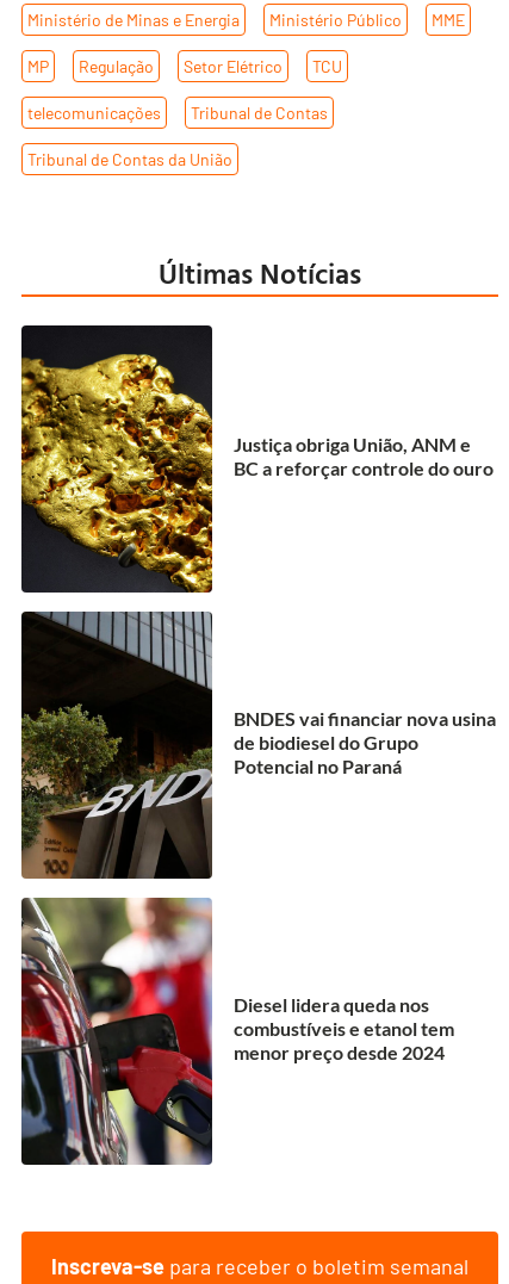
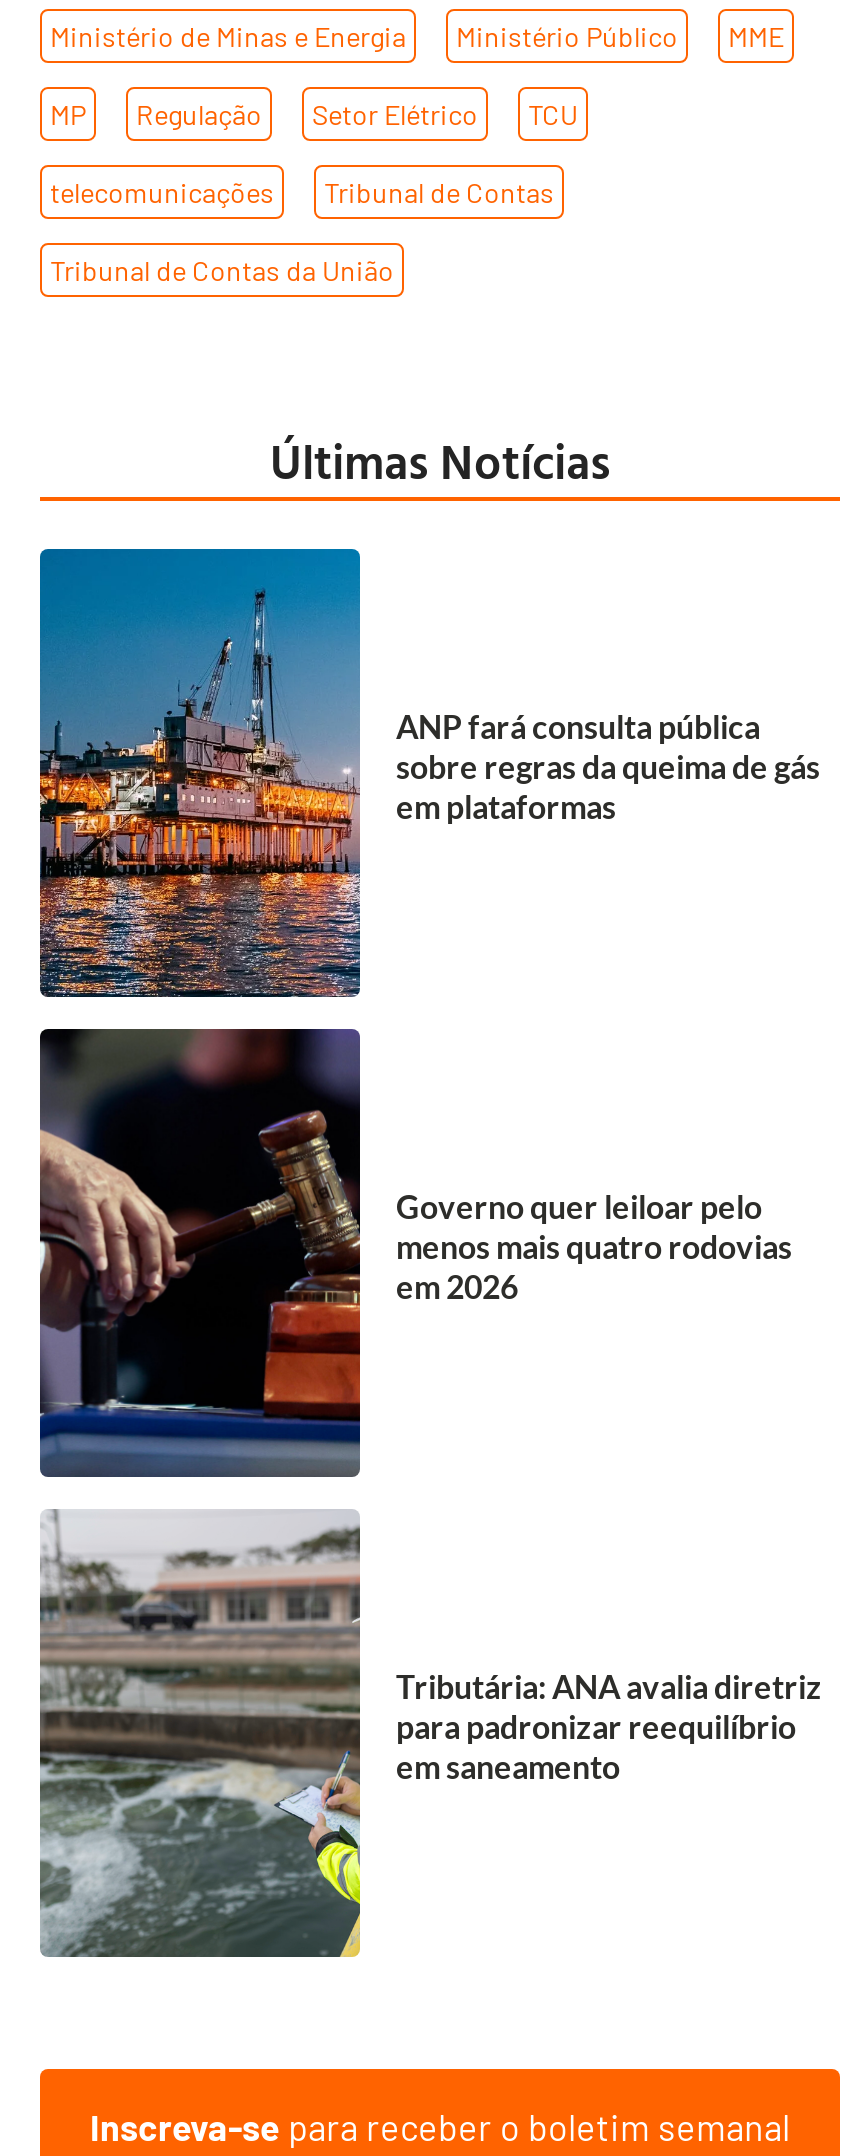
- [image]
- Justiça obriga União, ANM e
- BC a reforçar controle do ouro
+ [image]
+ ANP fará consulta pública
+ sobre regras da queima de gás
+ em plataformas

- [image]
- BNDES vai financiar nova usina
- de biodiesel do Grupo
- Potencial no Paraná
+ [image]
+ Governo quer leiloar pelo
+ menos mais quatro rodovias
+ em 2026

- [image]
- Diesel lidera queda nos
- combustíveis e etanol tem
- menor preço desde 2024
+ [image]
+ Tributária: ANA avalia diretriz
+ para padronizar reequilíbrio
+ em saneamento
